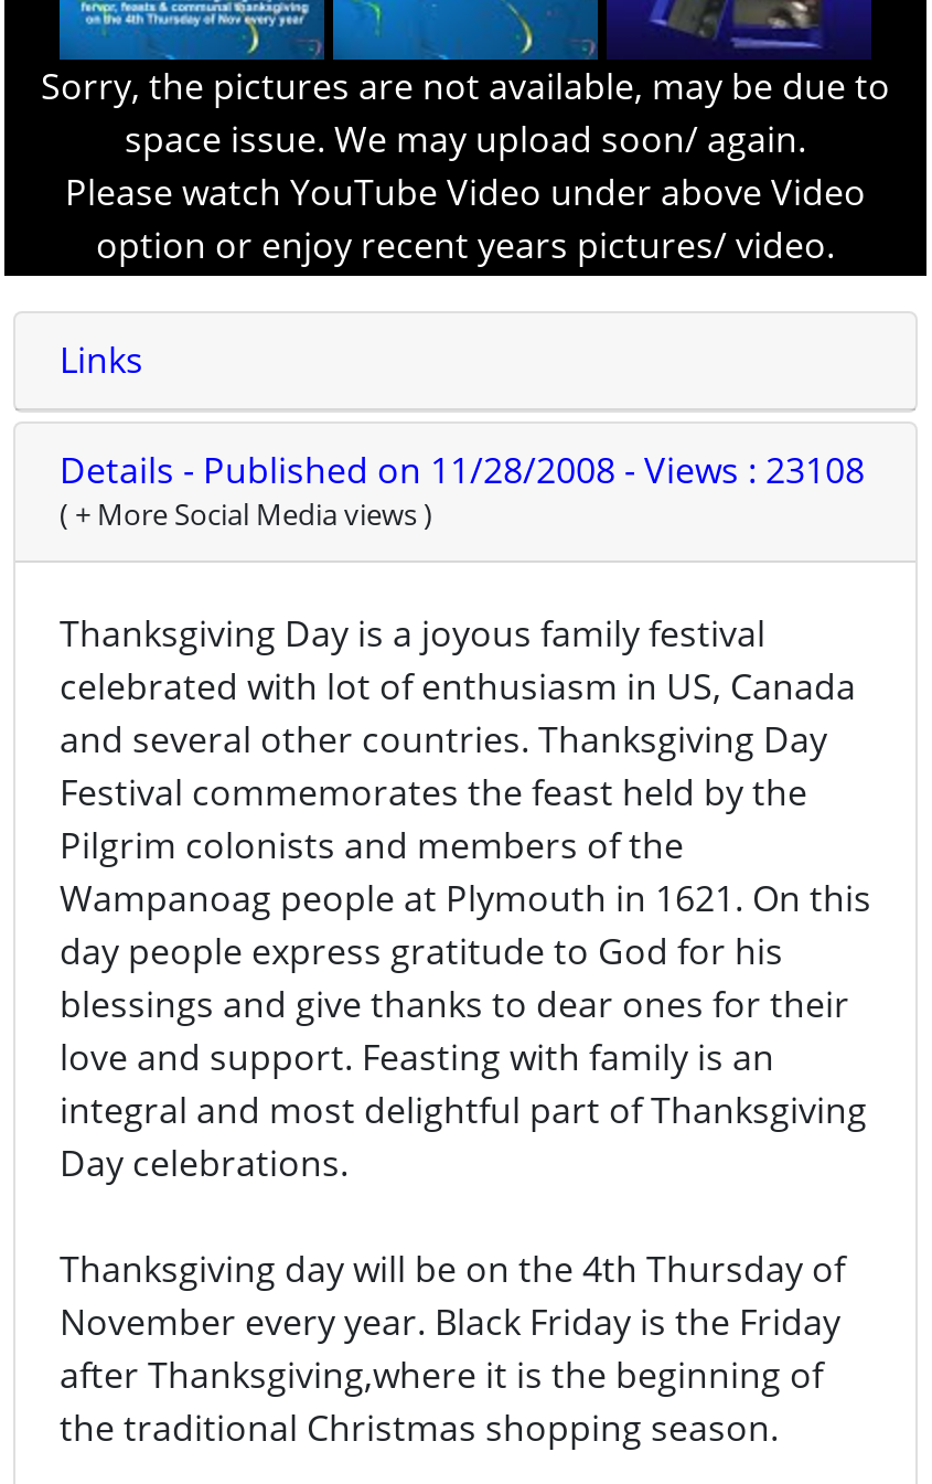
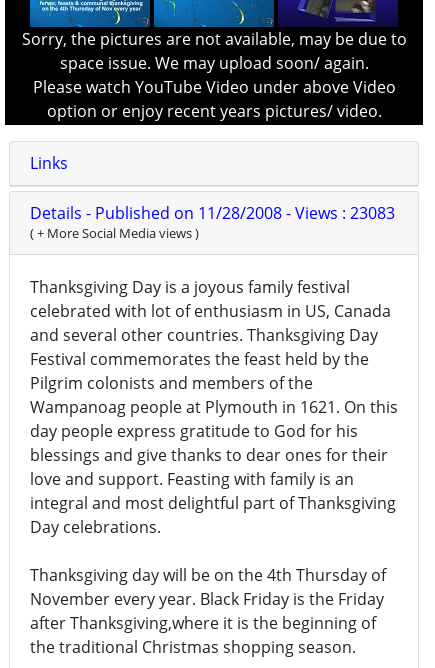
- Details - Published on 11/28/2008 - Views : 23108
+ Details - Published on 11/28/2008 - Views : 23083
